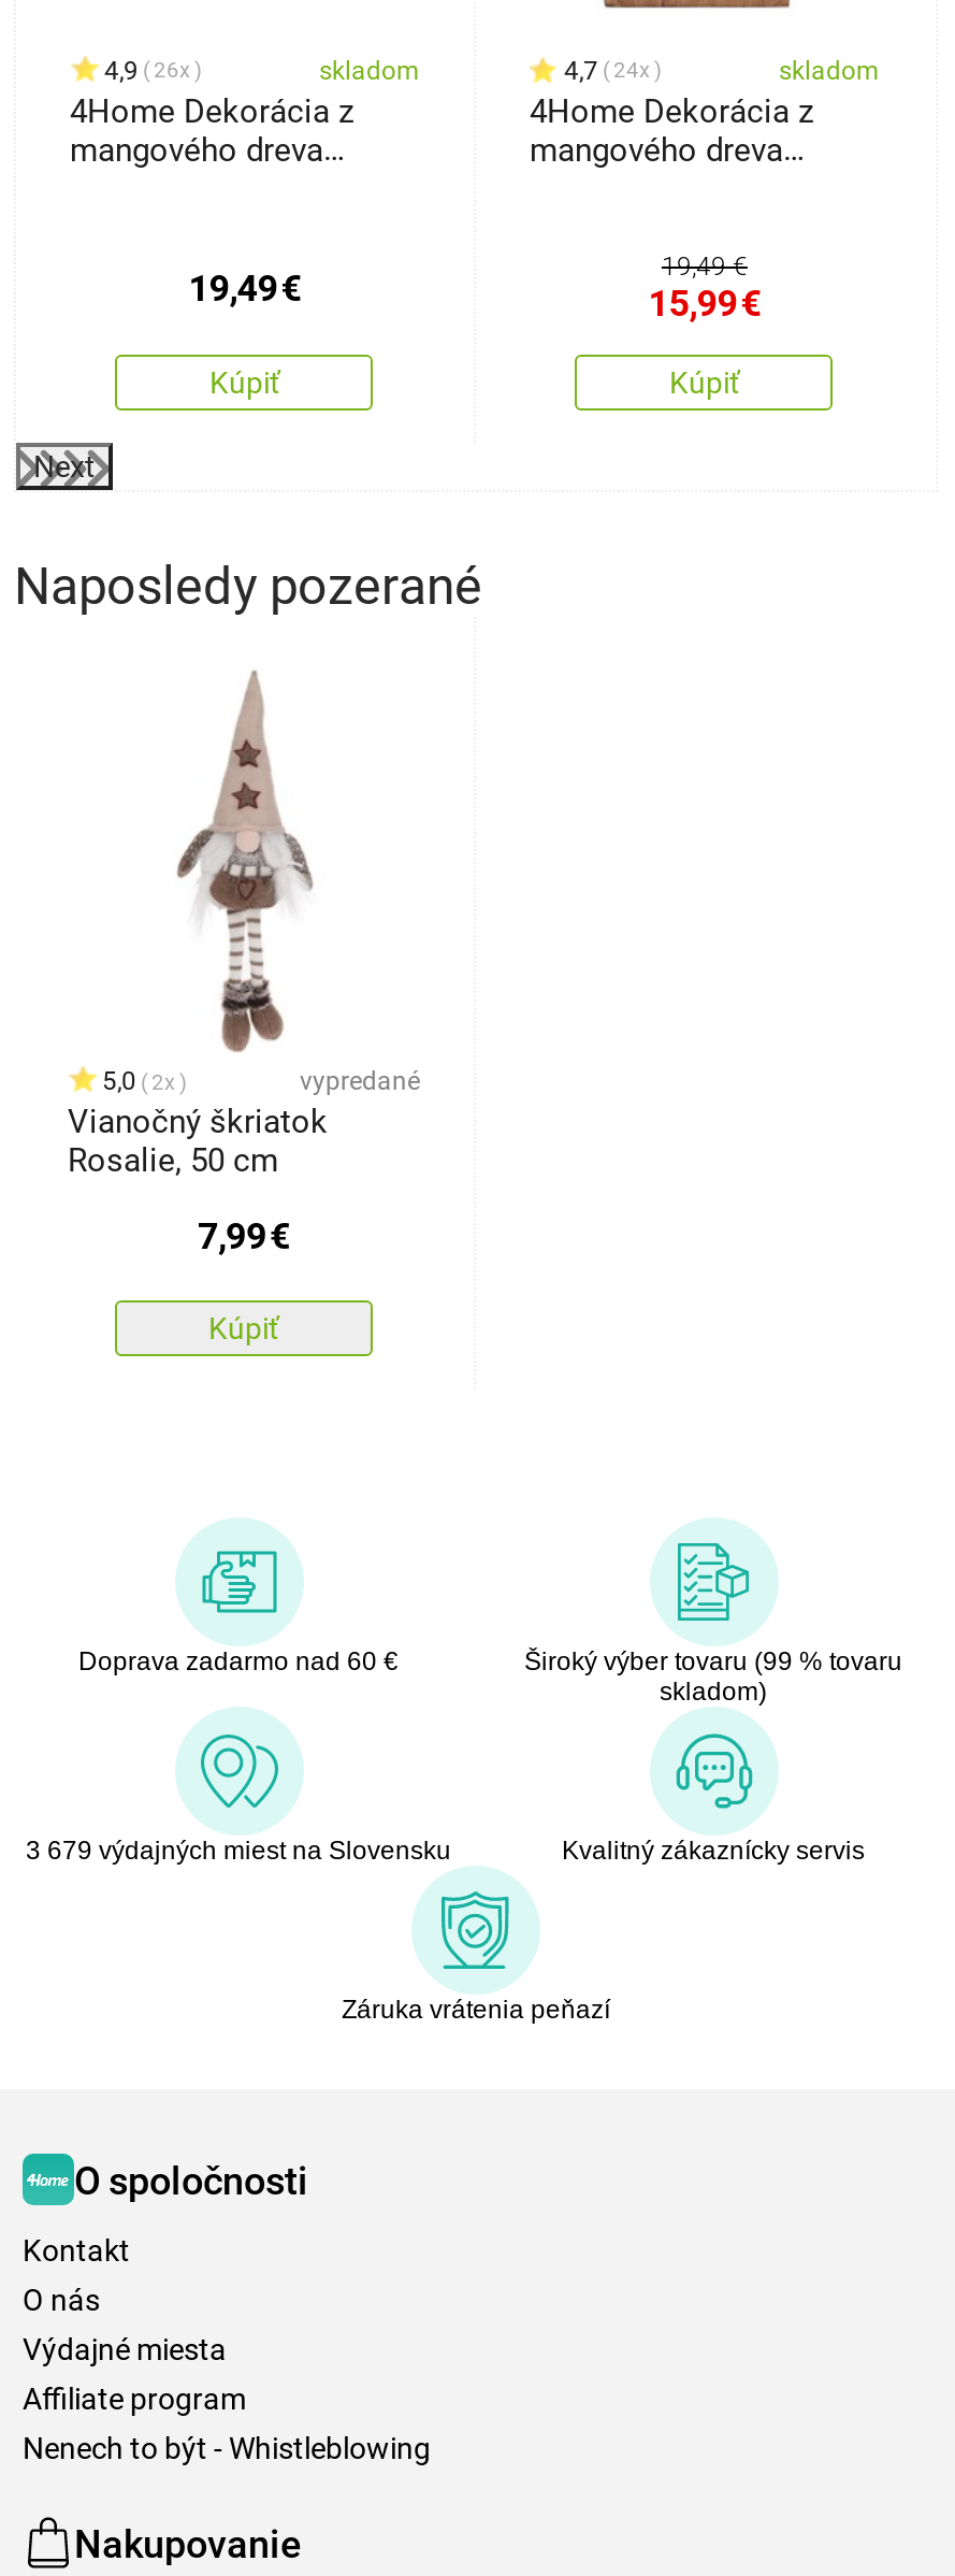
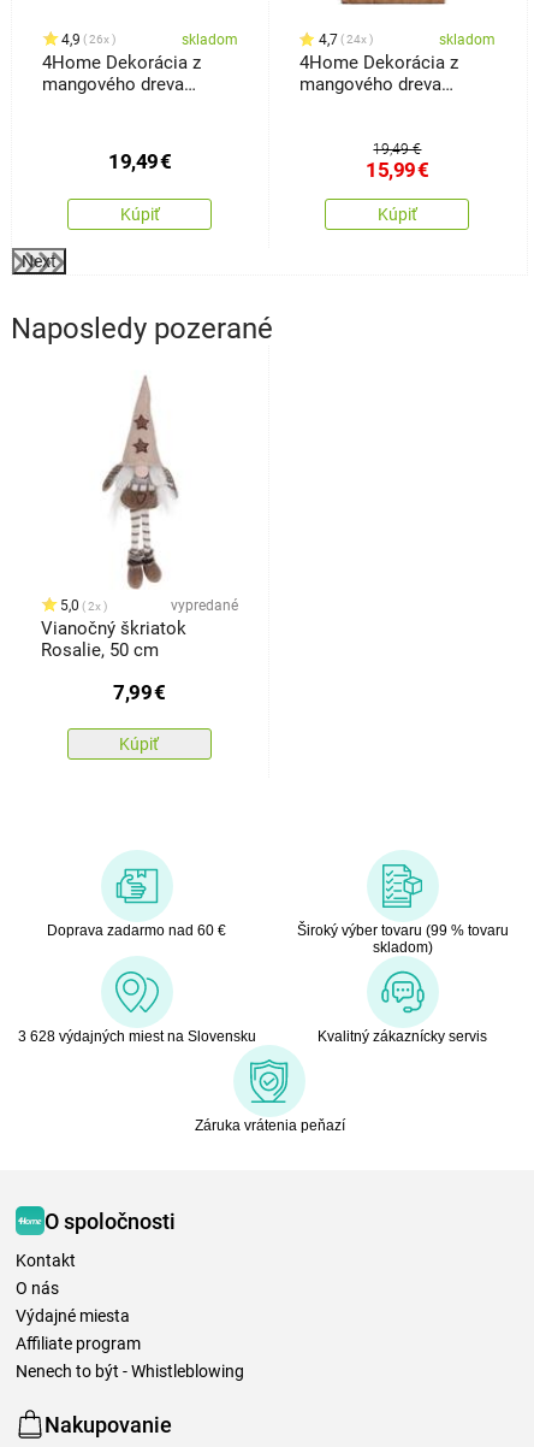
- 3 679 výdajných miest na Slovensku
+ 3 628 výdajných miest na Slovensku
